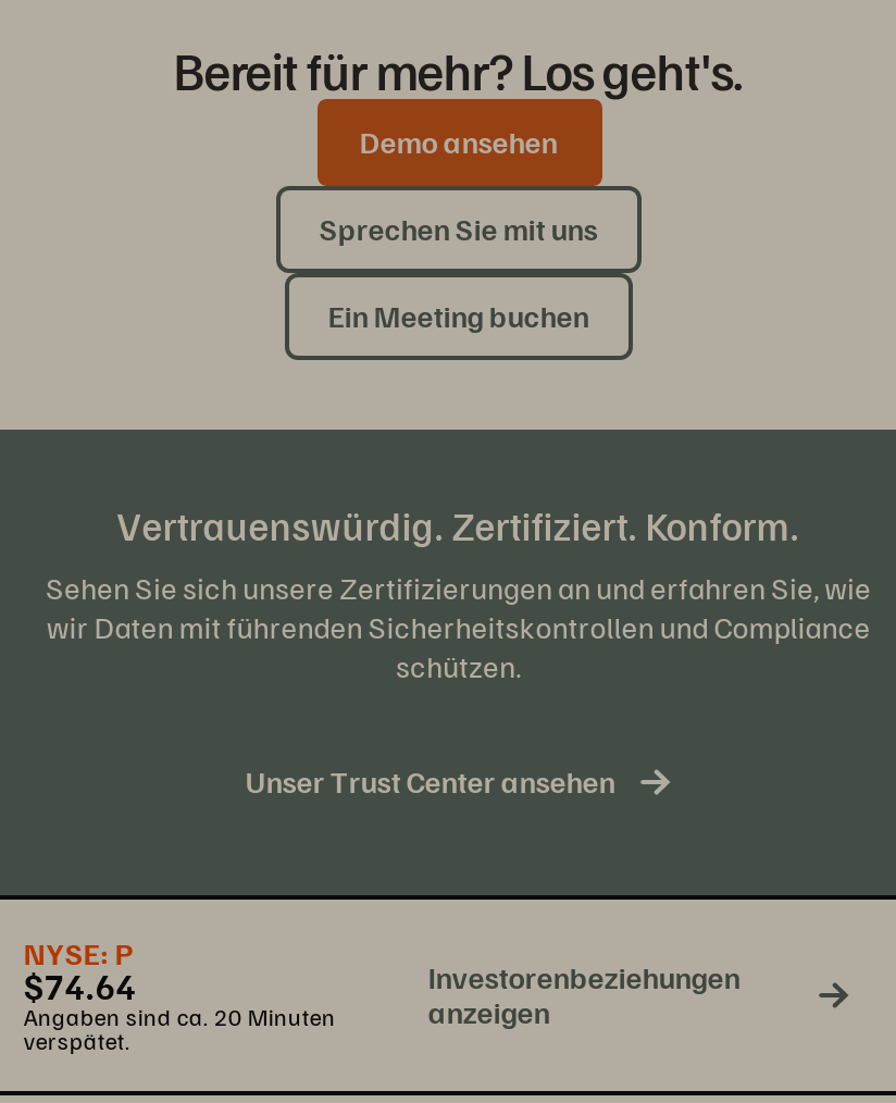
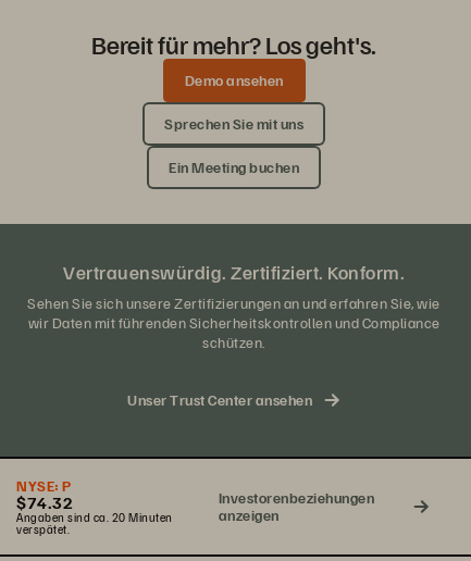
- $74.64
+ $74.32
